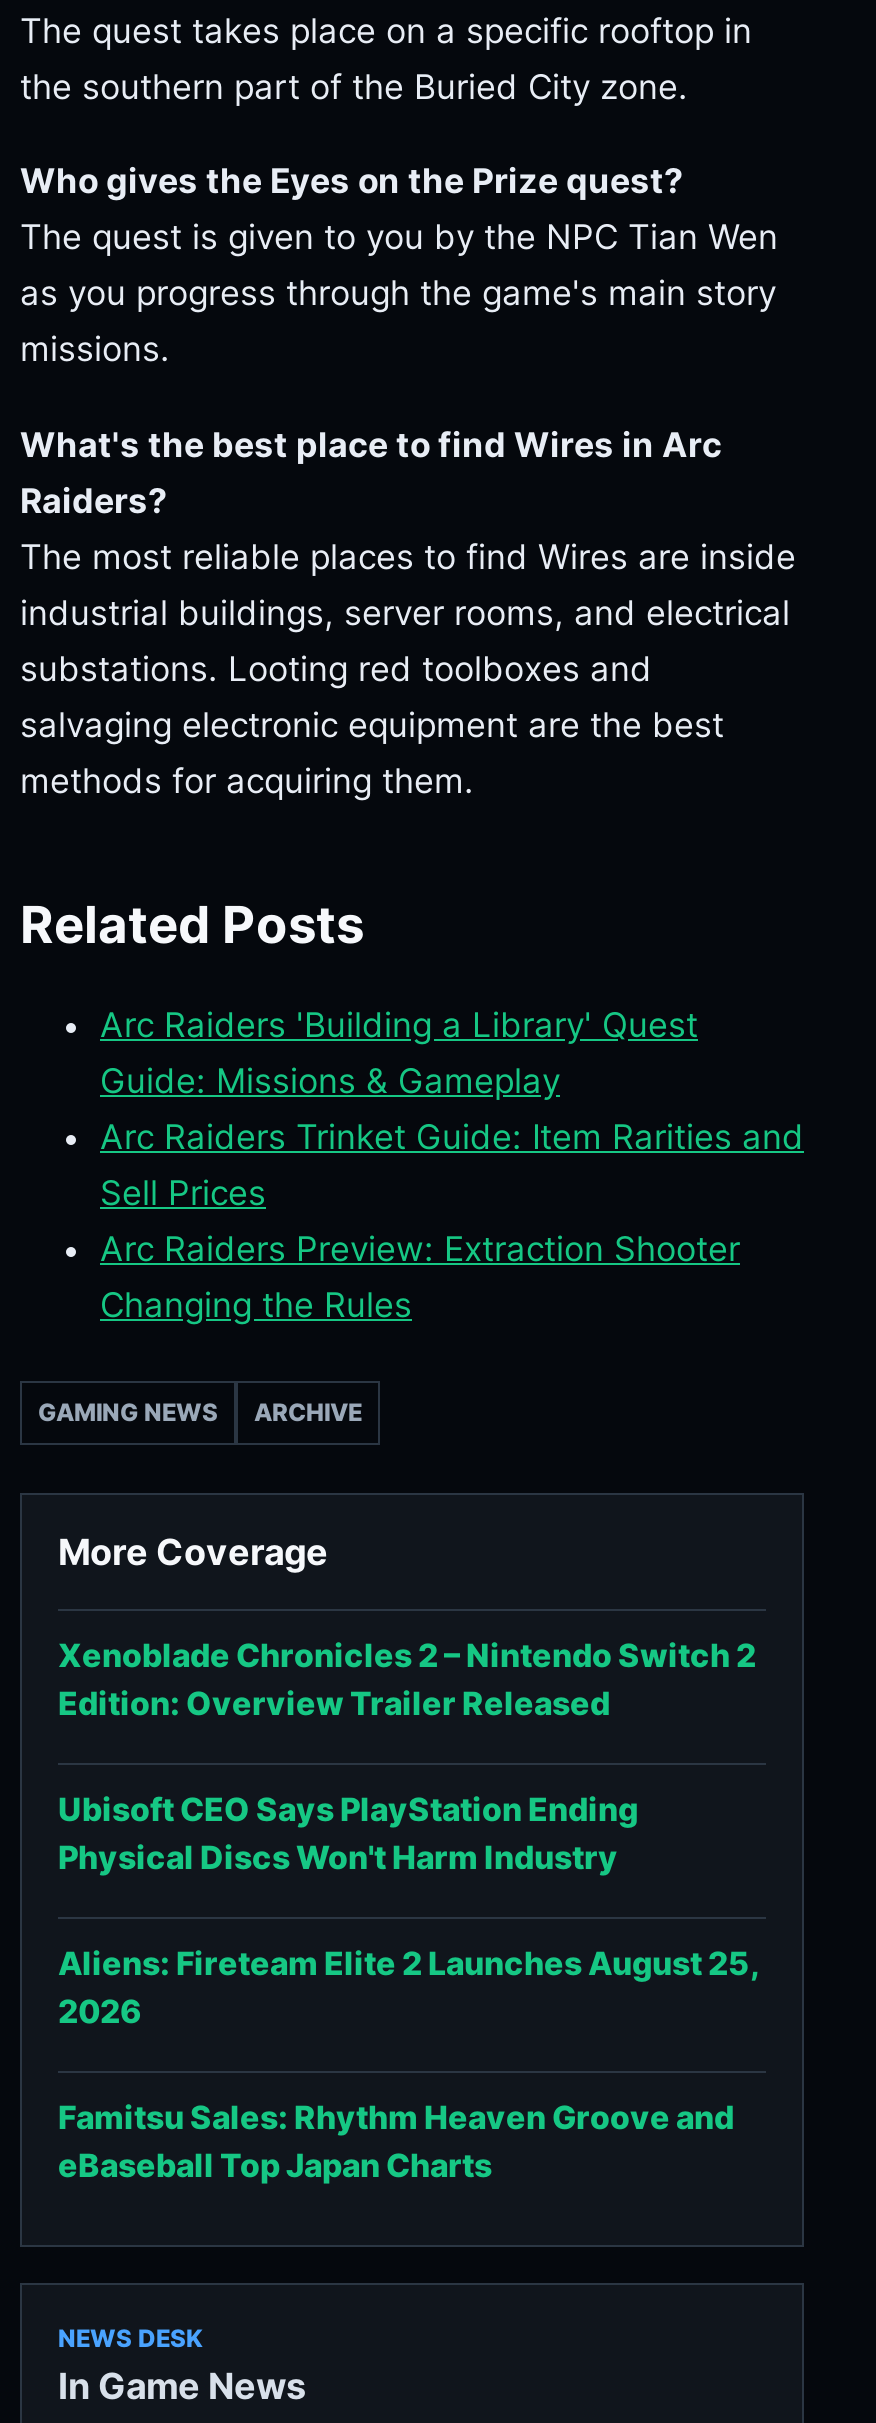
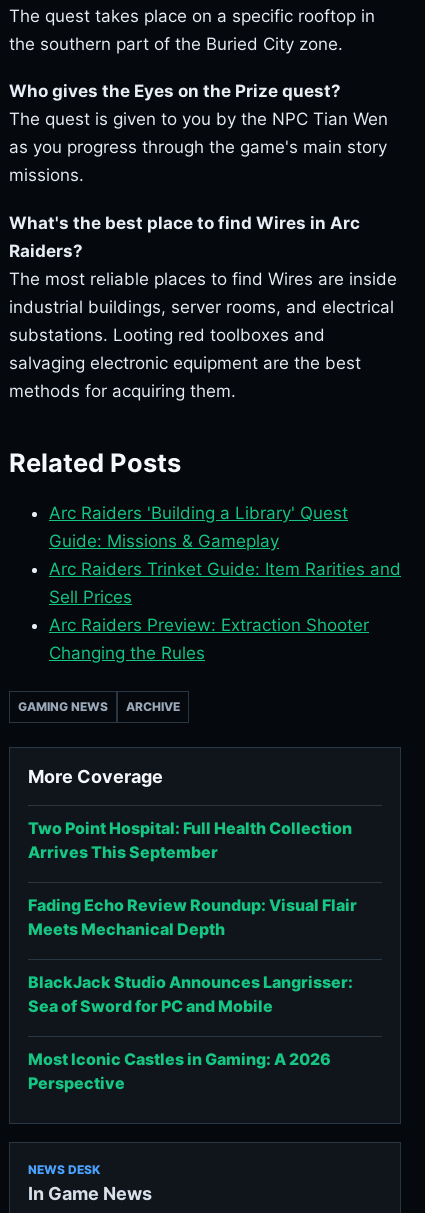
- Xenoblade Chronicles 2 – Nintendo Switch 2
- Edition: Overview Trailer Released
+ Two Point Hospital: Full Health Collection
+ Arrives This September

- Ubisoft CEO Says PlayStation Ending
- Physical Discs Won't Harm Industry
+ Fading Echo Review Roundup: Visual Flair
+ Meets Mechanical Depth

- Aliens: Fireteam Elite 2 Launches August 25,
- 2026
+ BlackJack Studio Announces Langrisser:
+ Sea of Sword for PC and Mobile

- Famitsu Sales: Rhythm Heaven Groove and
- eBaseball Top Japan Charts
+ Most Iconic Castles in Gaming: A 2026
+ Perspective
